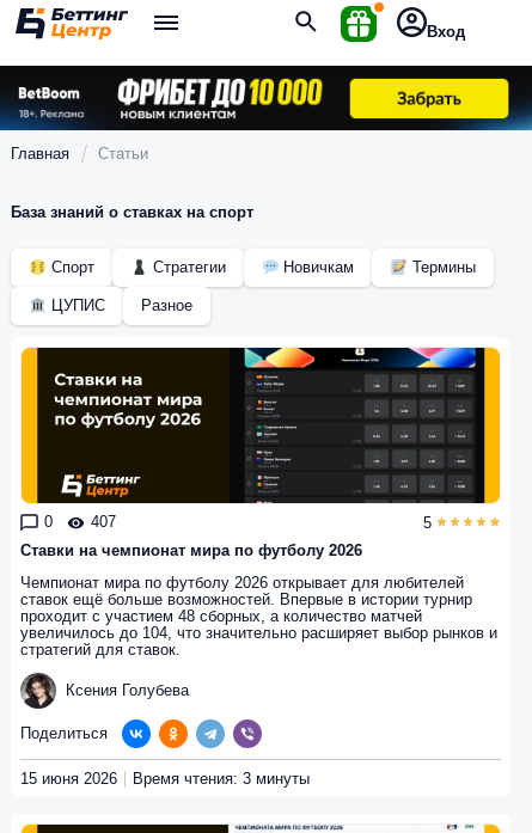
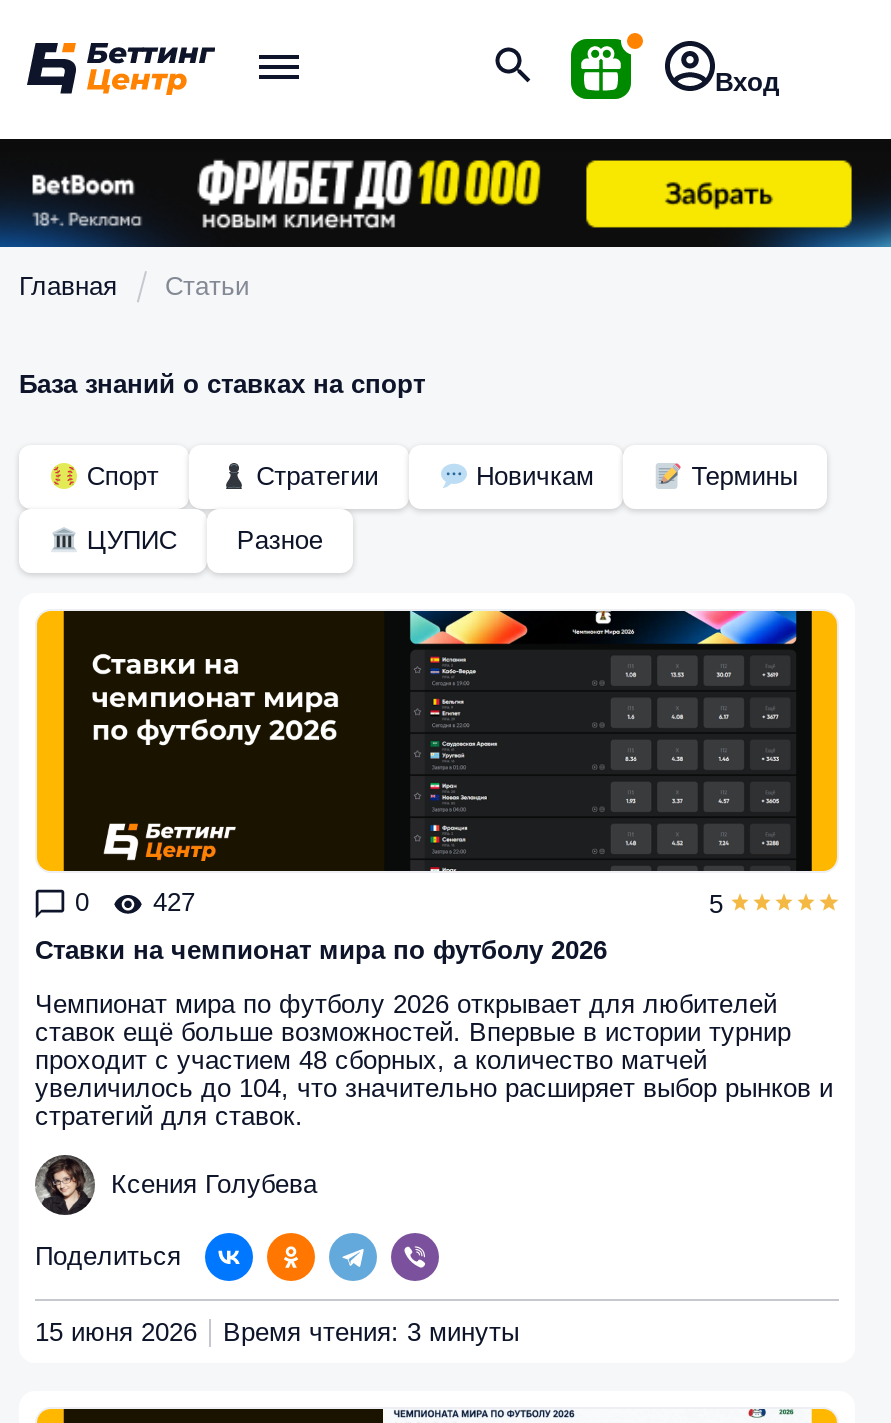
- 407
+ 427
